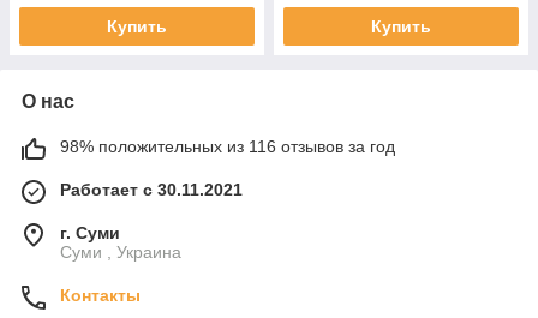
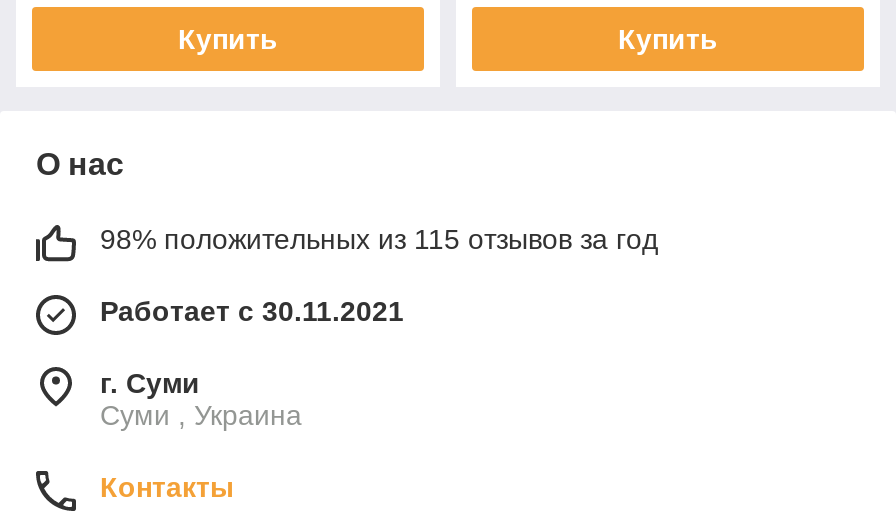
- 98% положительных из 116 отзывов за год
+ 98% положительных из 115 отзывов за год
